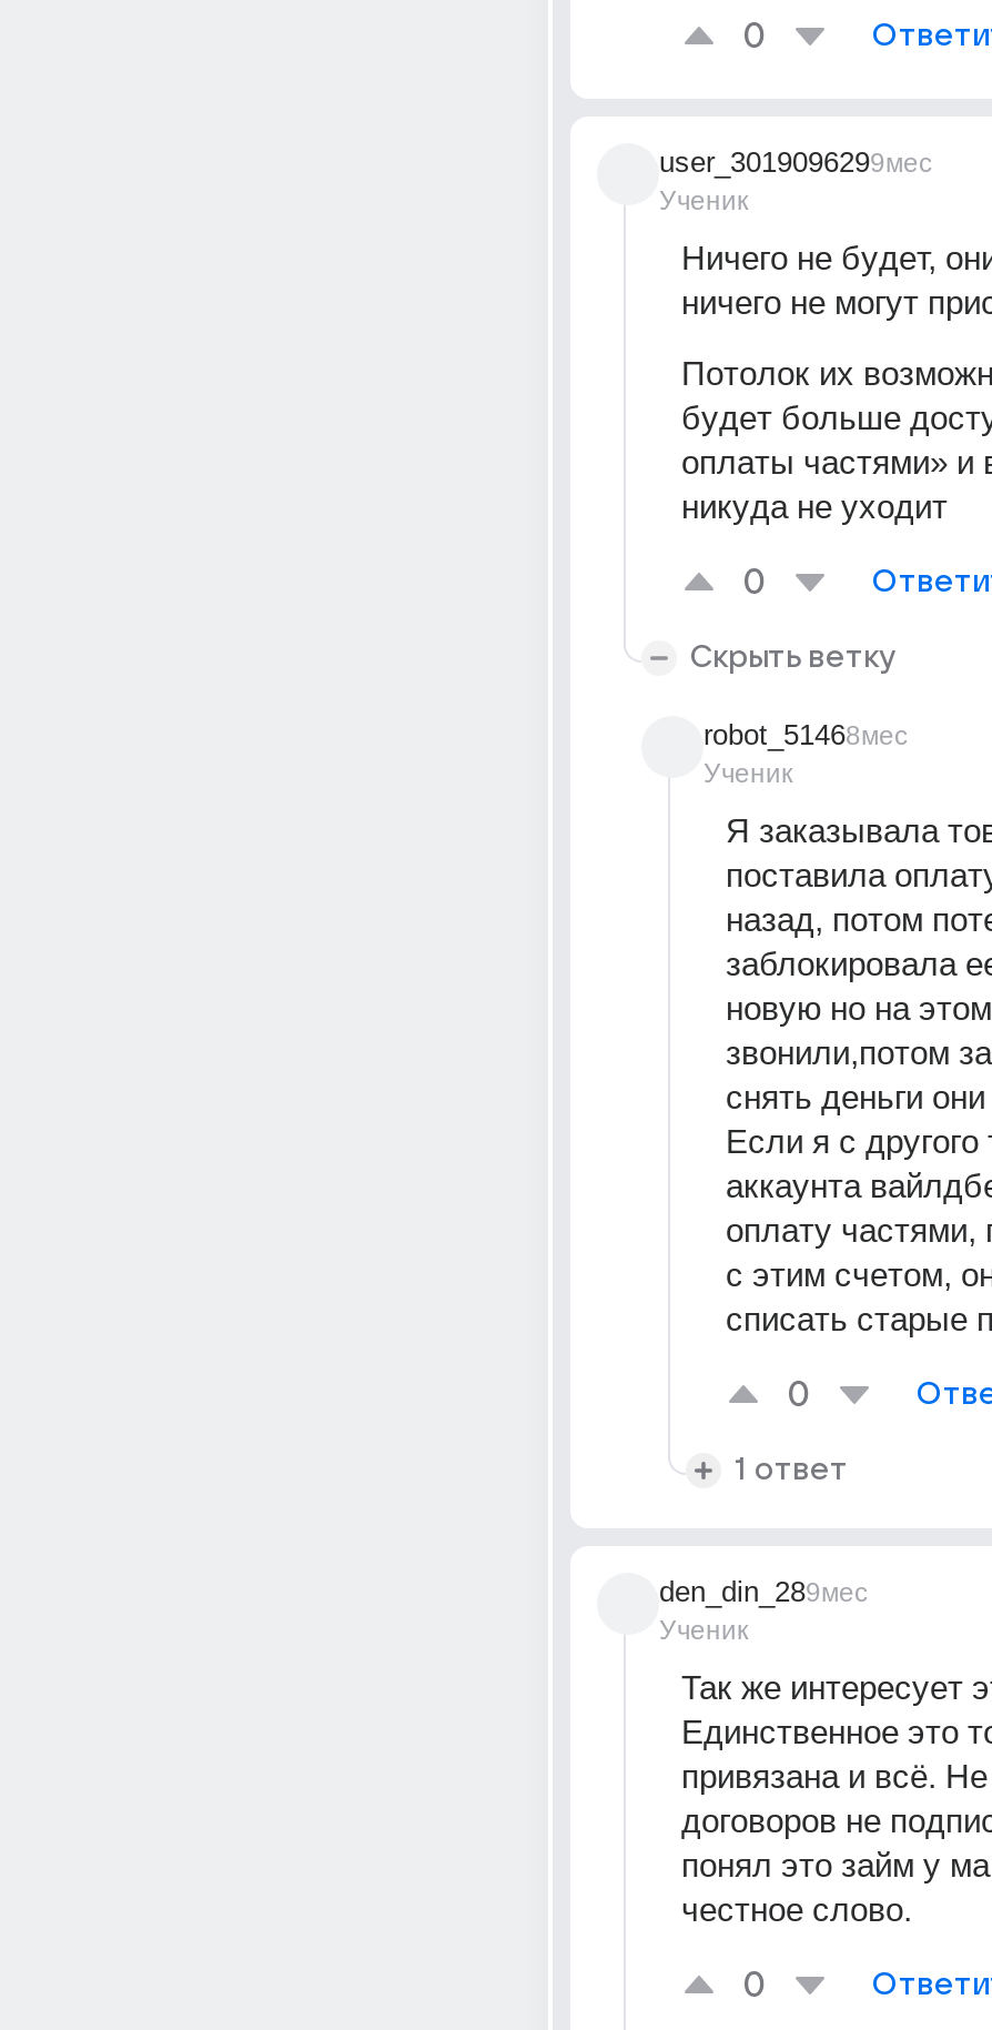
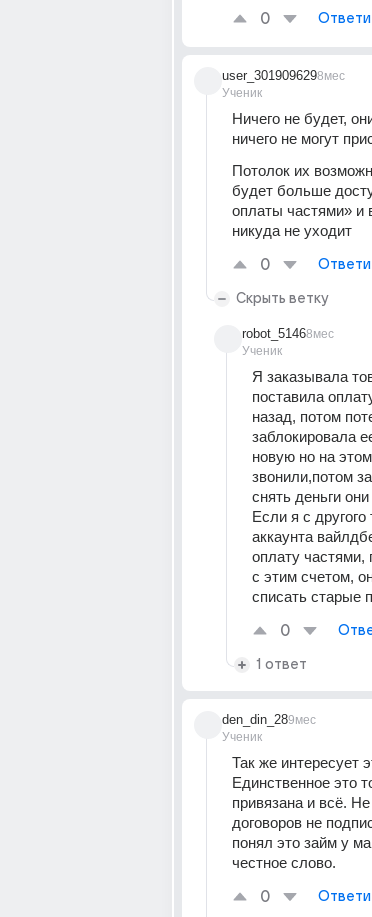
- user_301909629 9мес
+ user_301909629 8мес
